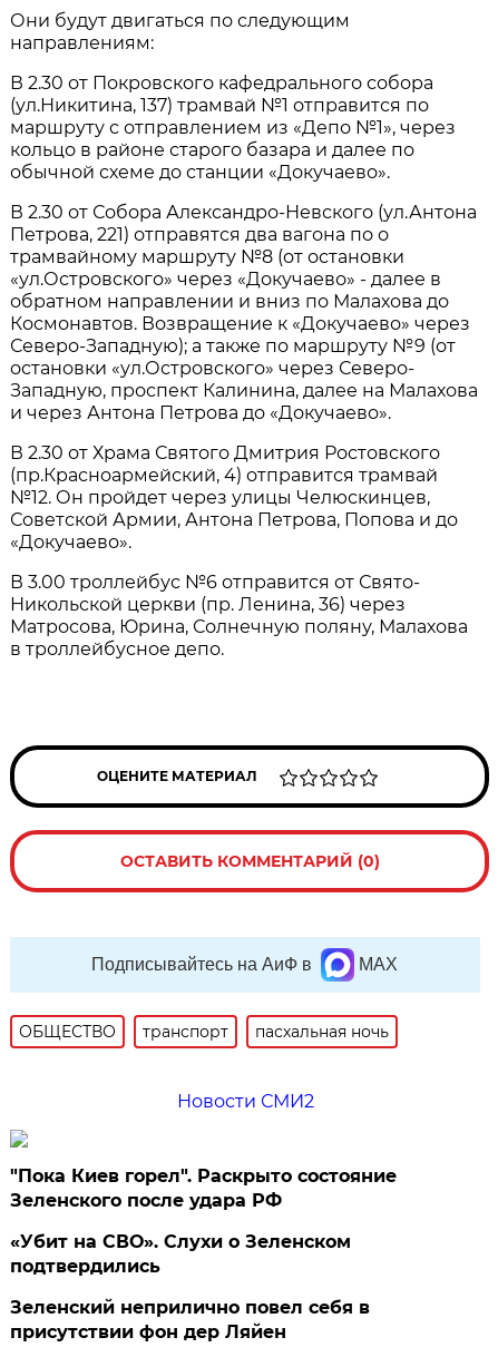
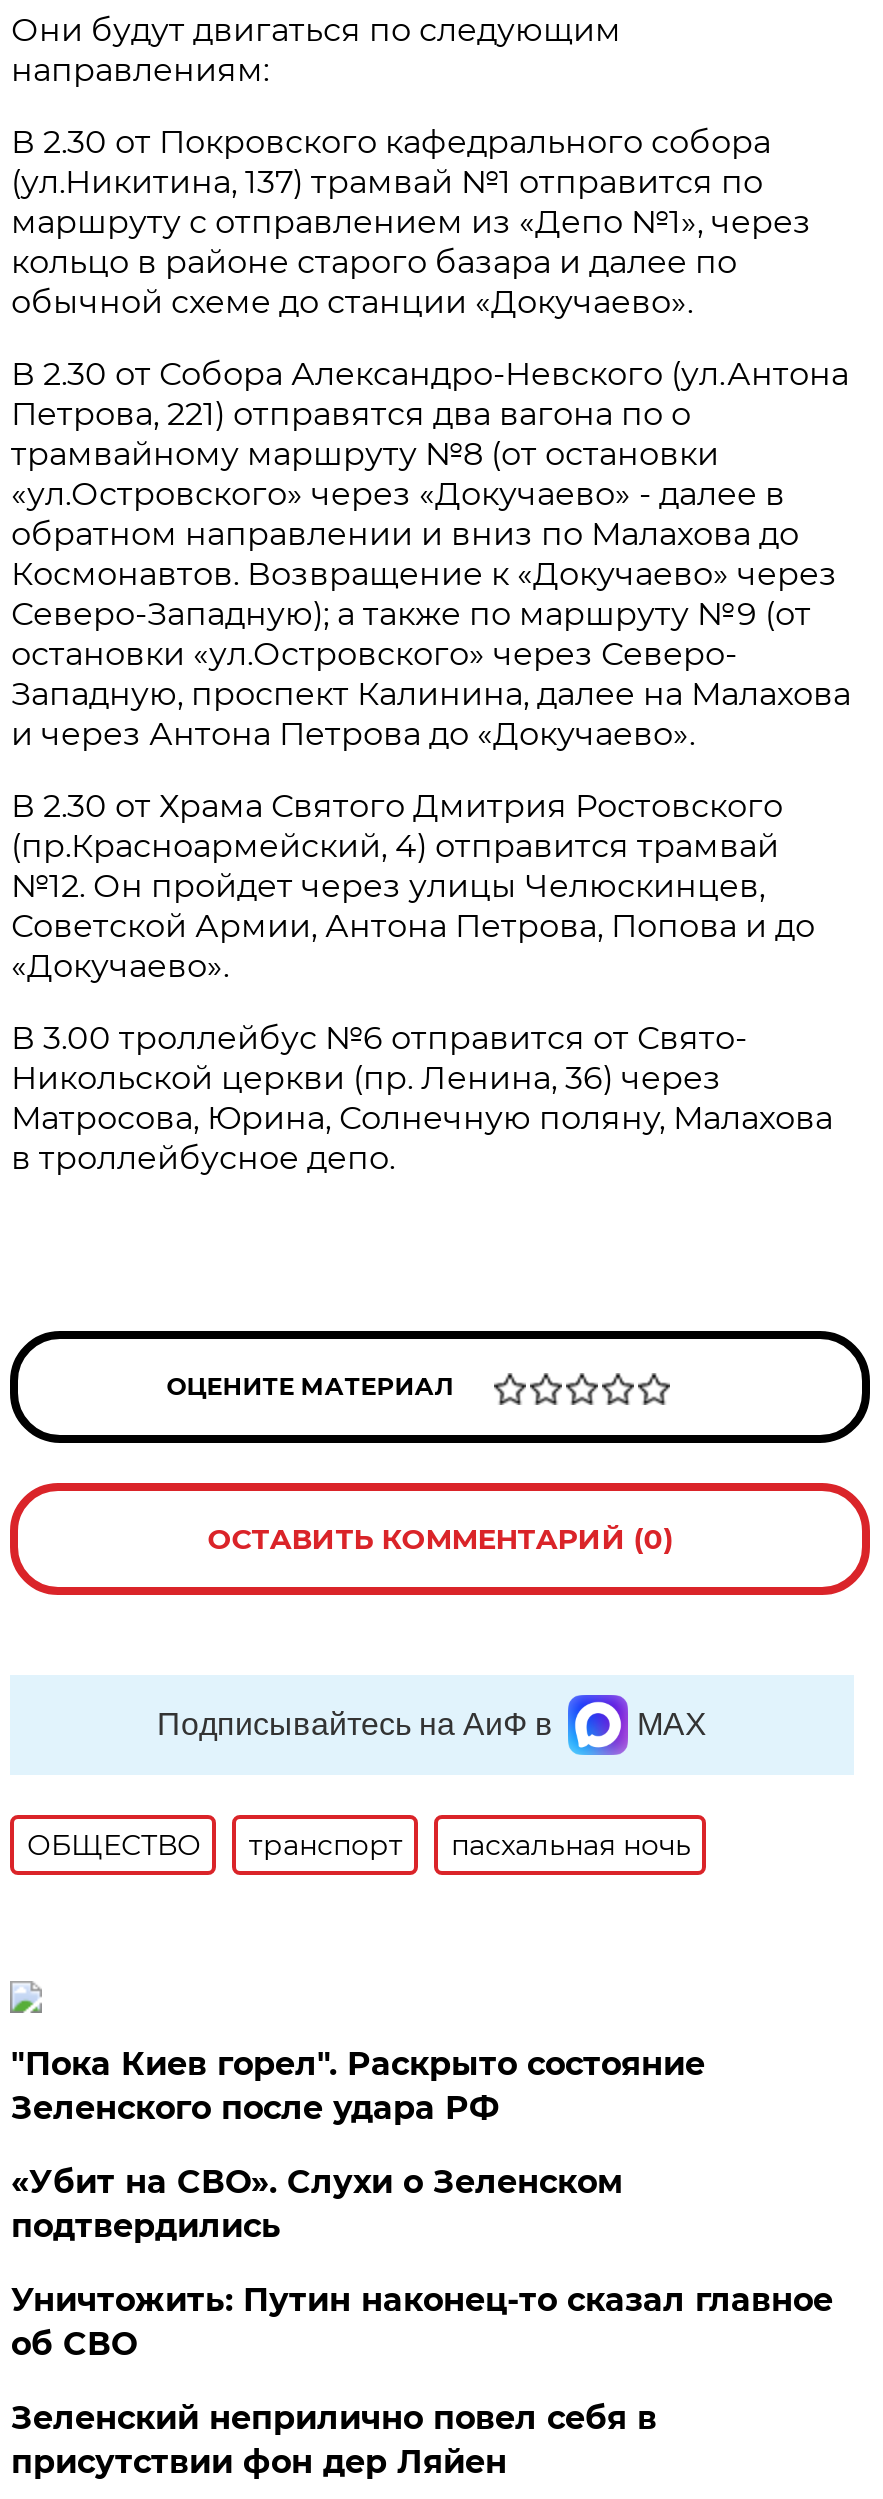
- Новости СМИ2

moved up: "Пока Киев горел". Раскрыто состояние | Зеленского после удара РФ | «Убит на СВО». Слухи о Зеленском | подтвердились

+ Уничтожить: Путин наконец-то сказал главное
+ об СВО
